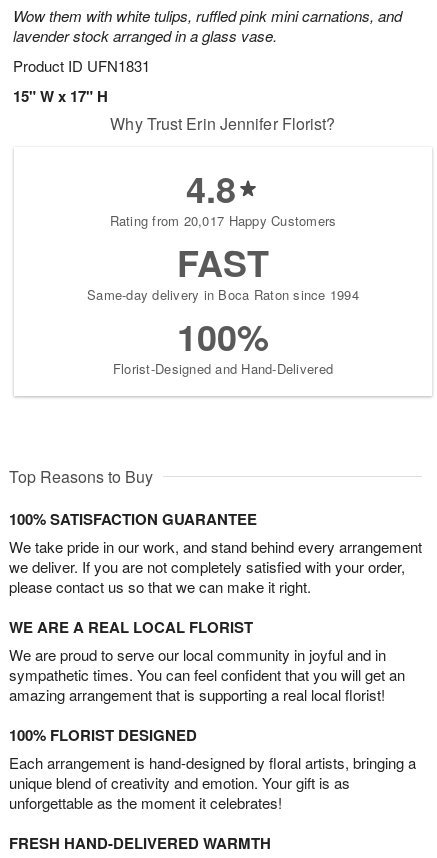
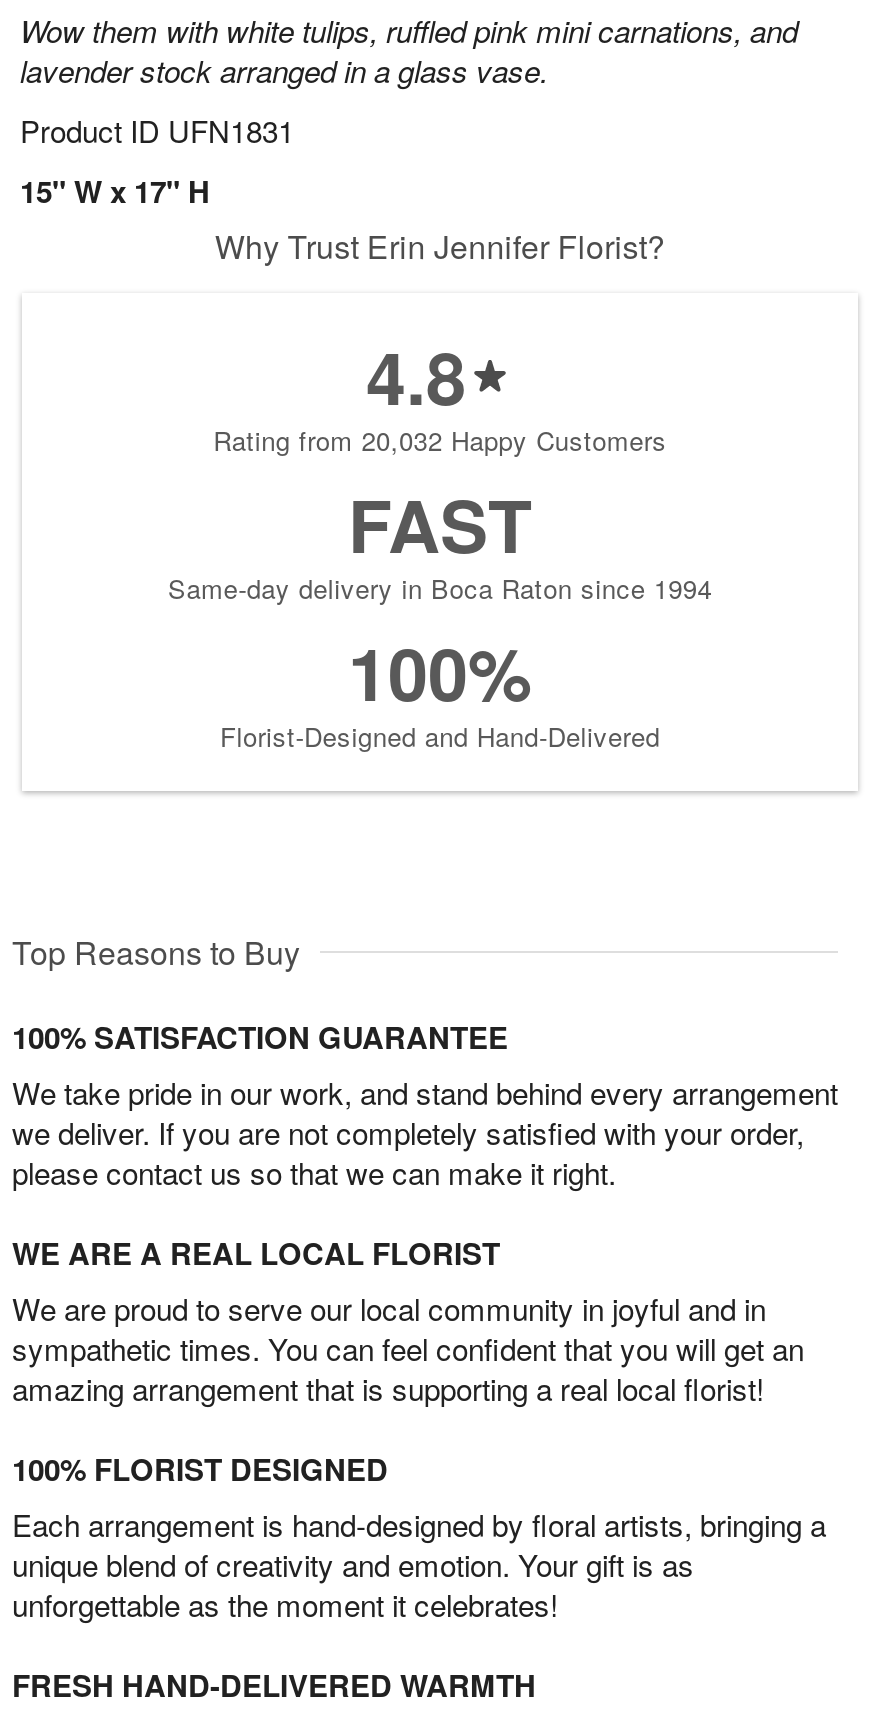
- Rating from 20,017 Happy Customers
+ Rating from 20,032 Happy Customers
